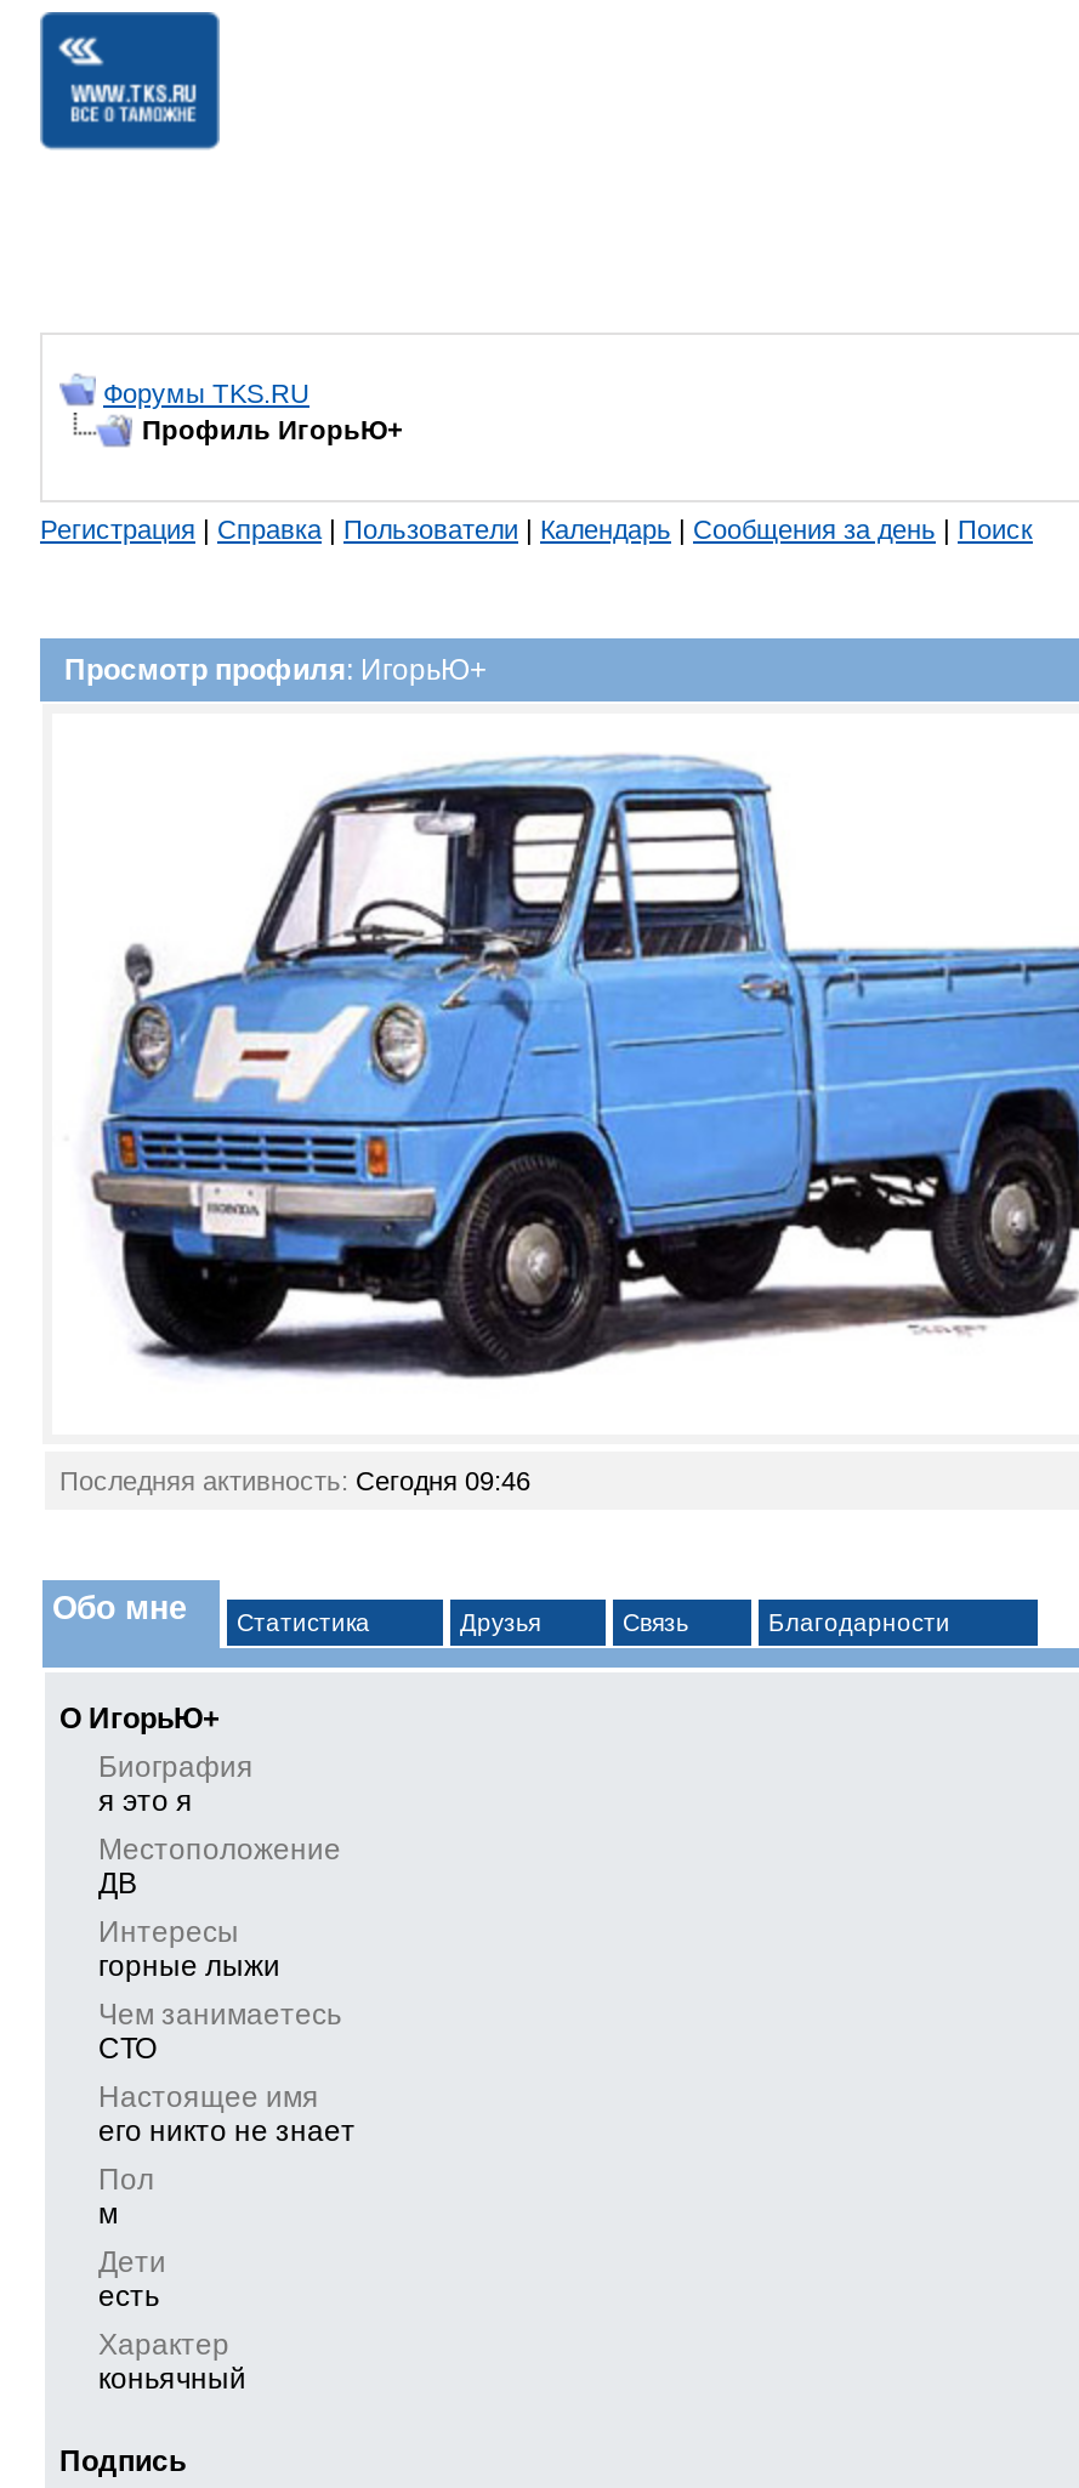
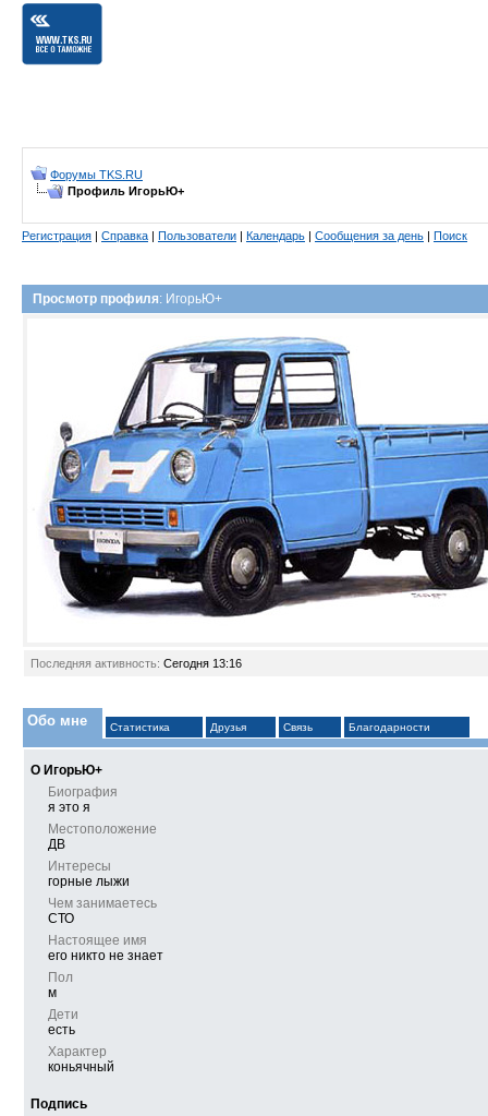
- Последняя активность: Сегодня 09:46
+ Последняя активность: Сегодня 13:16
